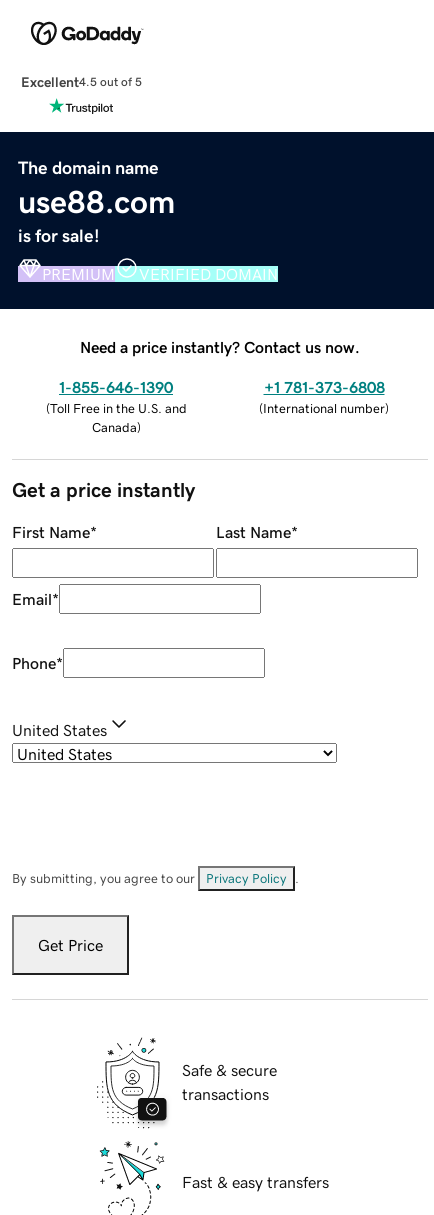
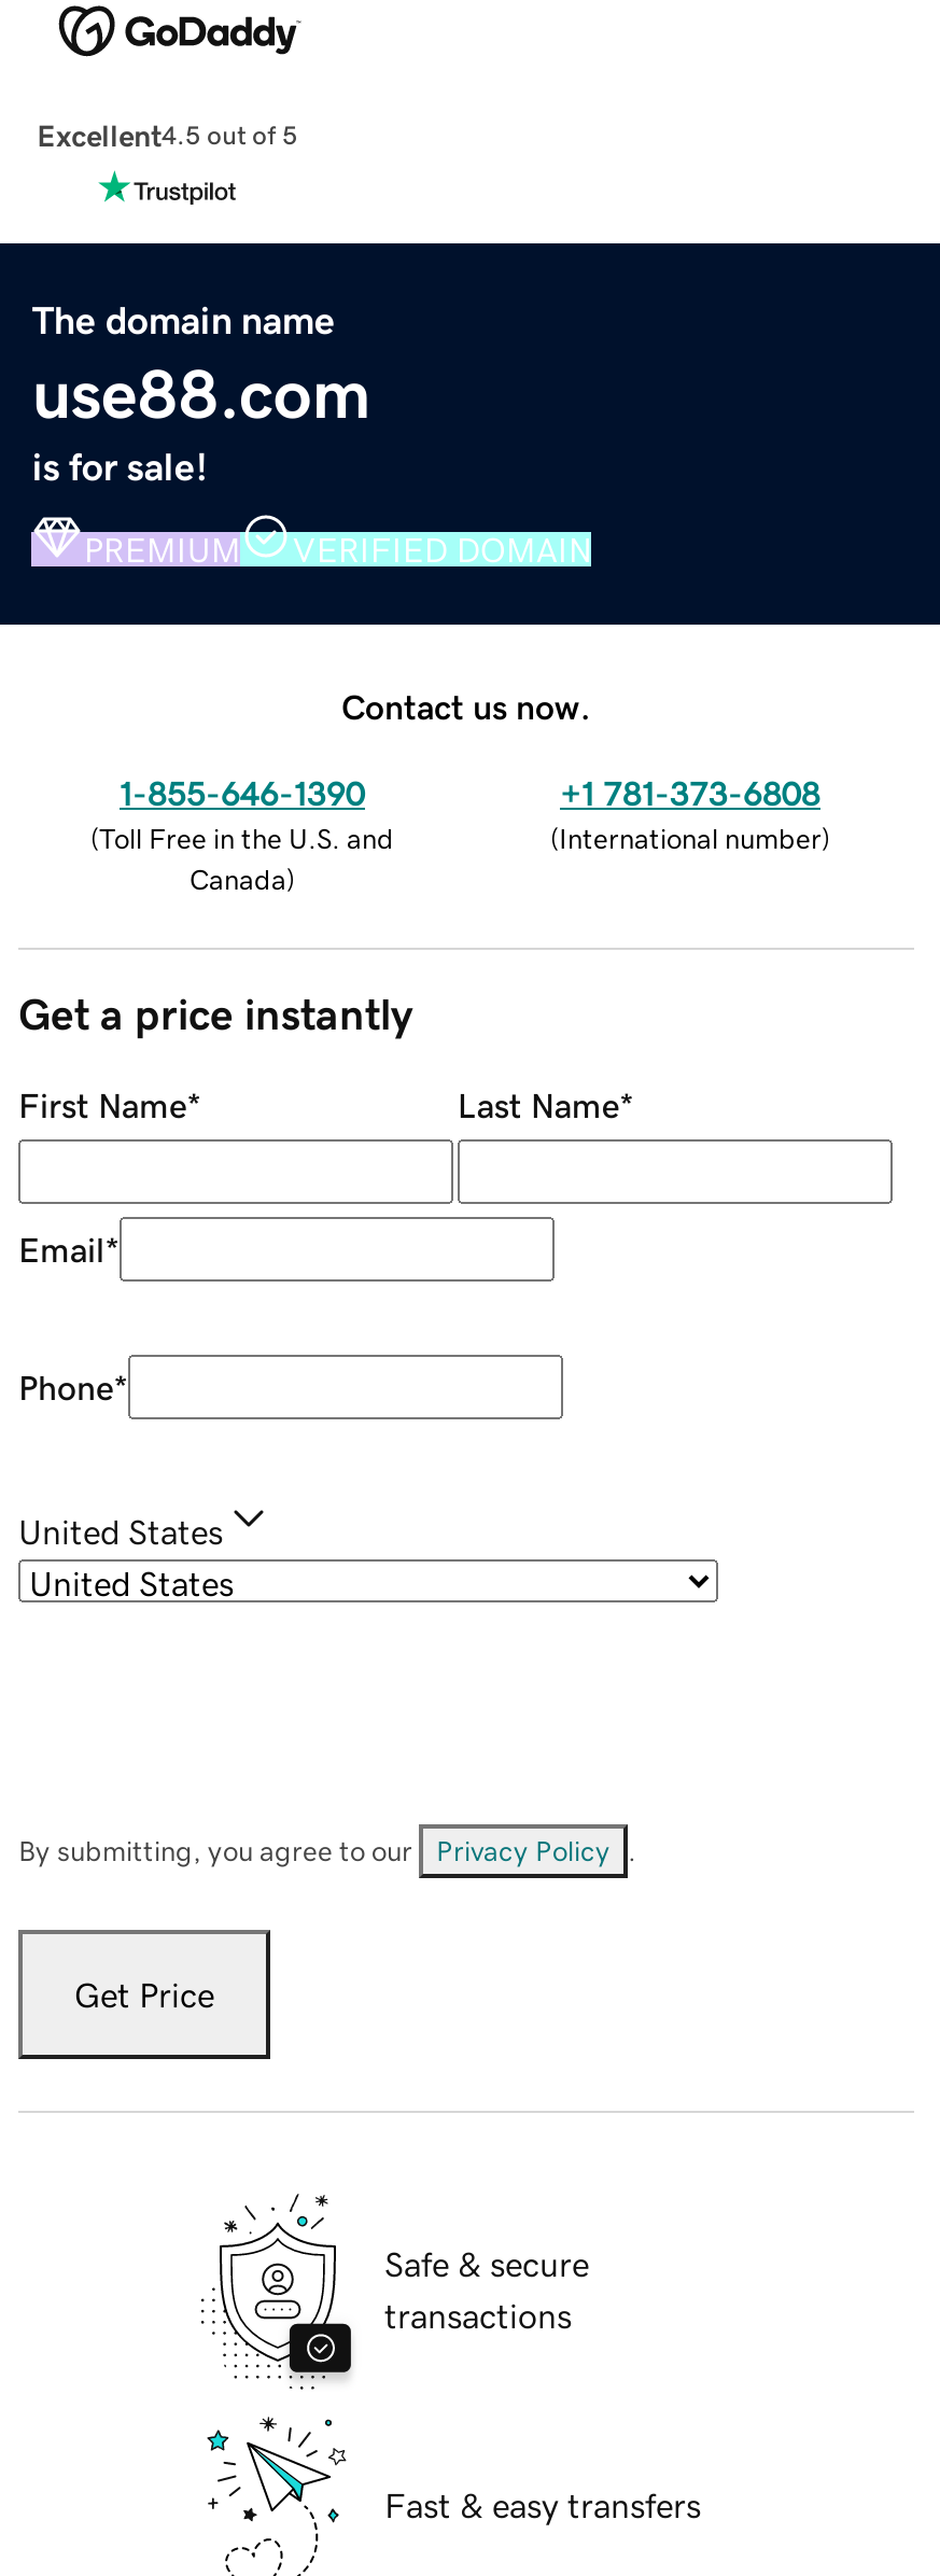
- Need a price instantly? Contact us now.
+ Contact us now.
